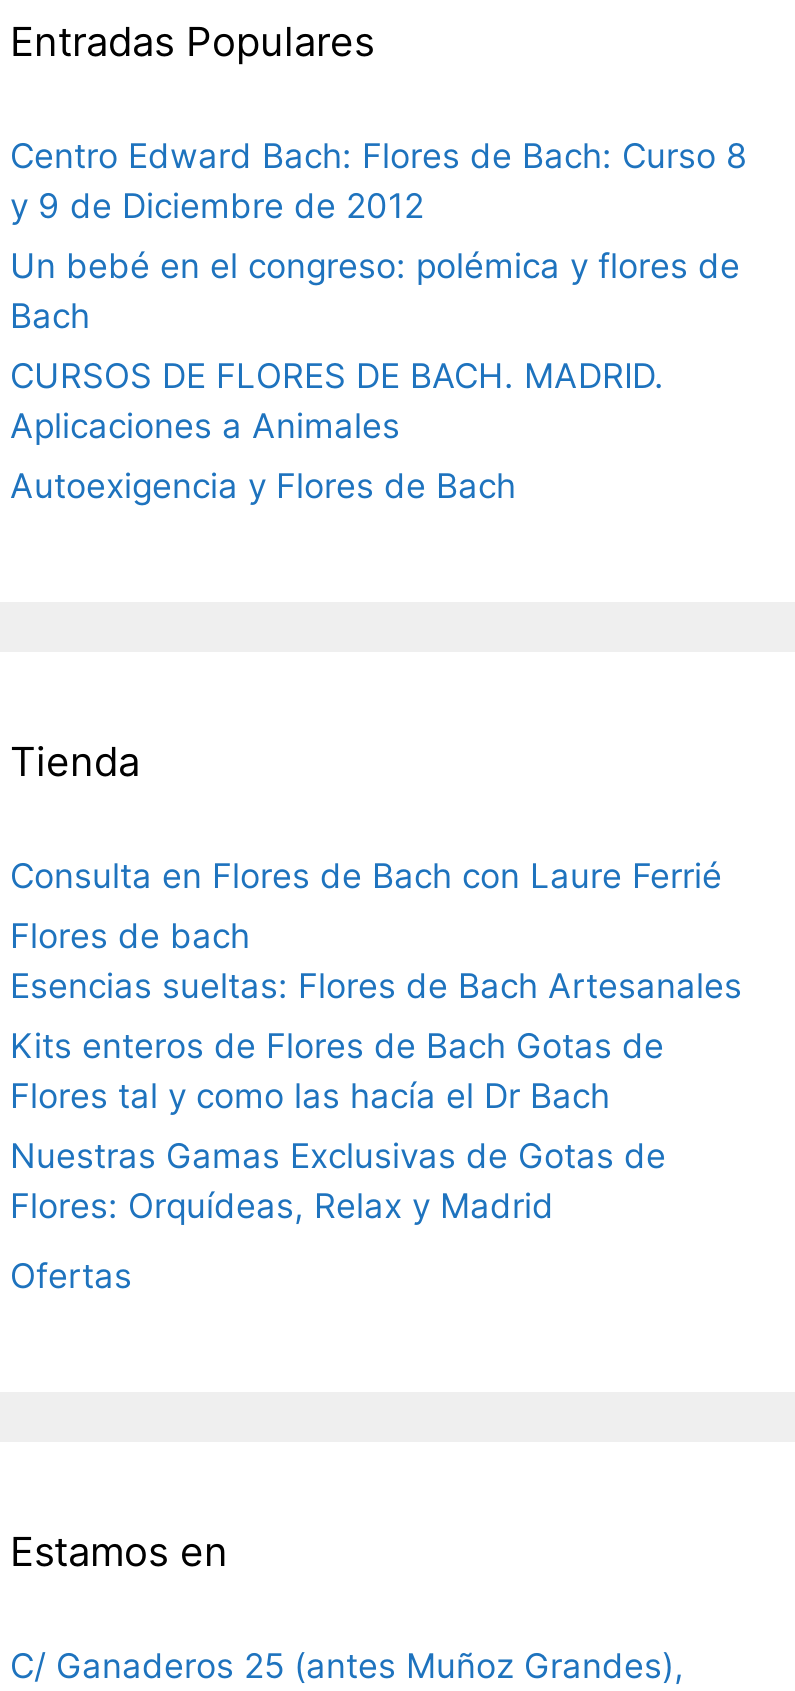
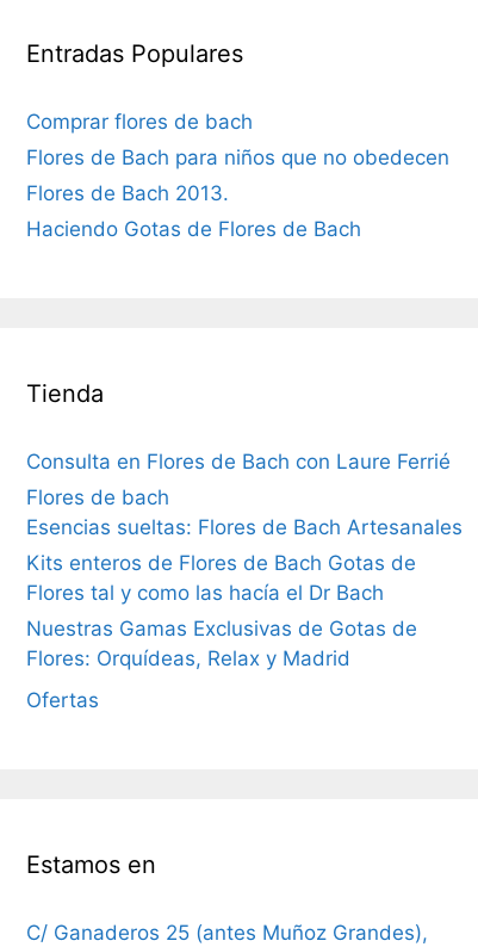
- Centro Edward Bach: Flores de Bach: Curso 8
- y 9 de Diciembre de 2012
+ Comprar flores de bach

- Un bebé en el congreso: polémica y flores de
- Bach
+ Flores de Bach para niños que no obedecen

- CURSOS DE FLORES DE BACH. MADRID.
- Aplicaciones a Animales
+ Flores de Bach 2013.

- Autoexigencia y Flores de Bach
+ Haciendo Gotas de Flores de Bach
